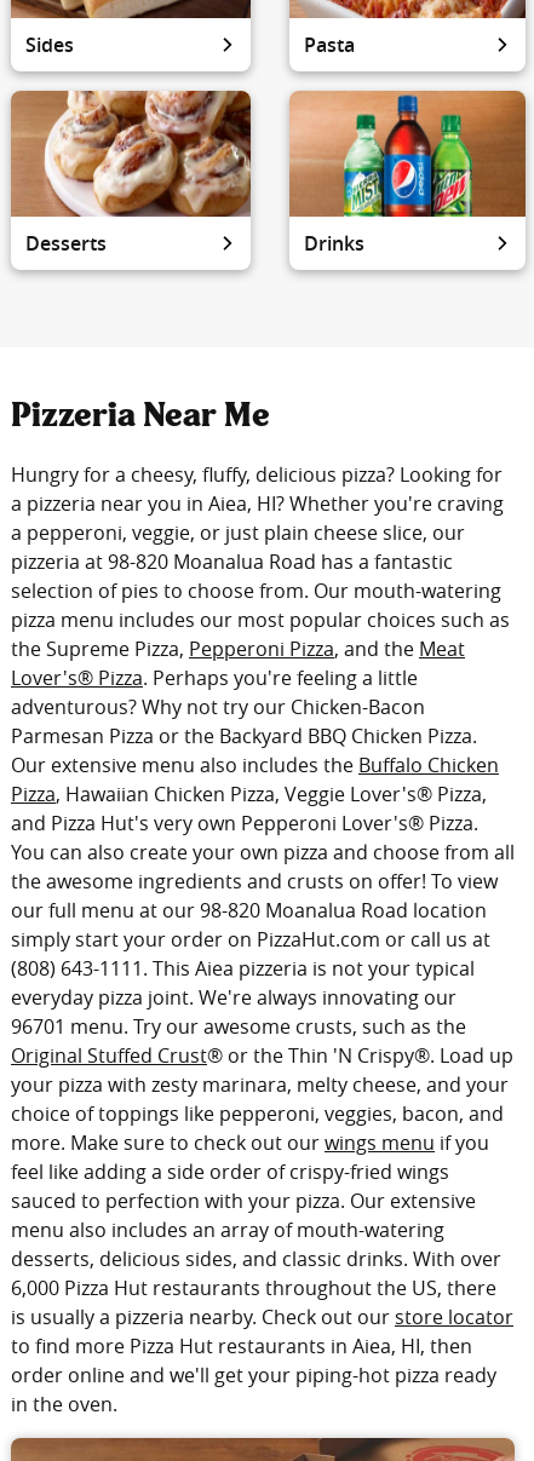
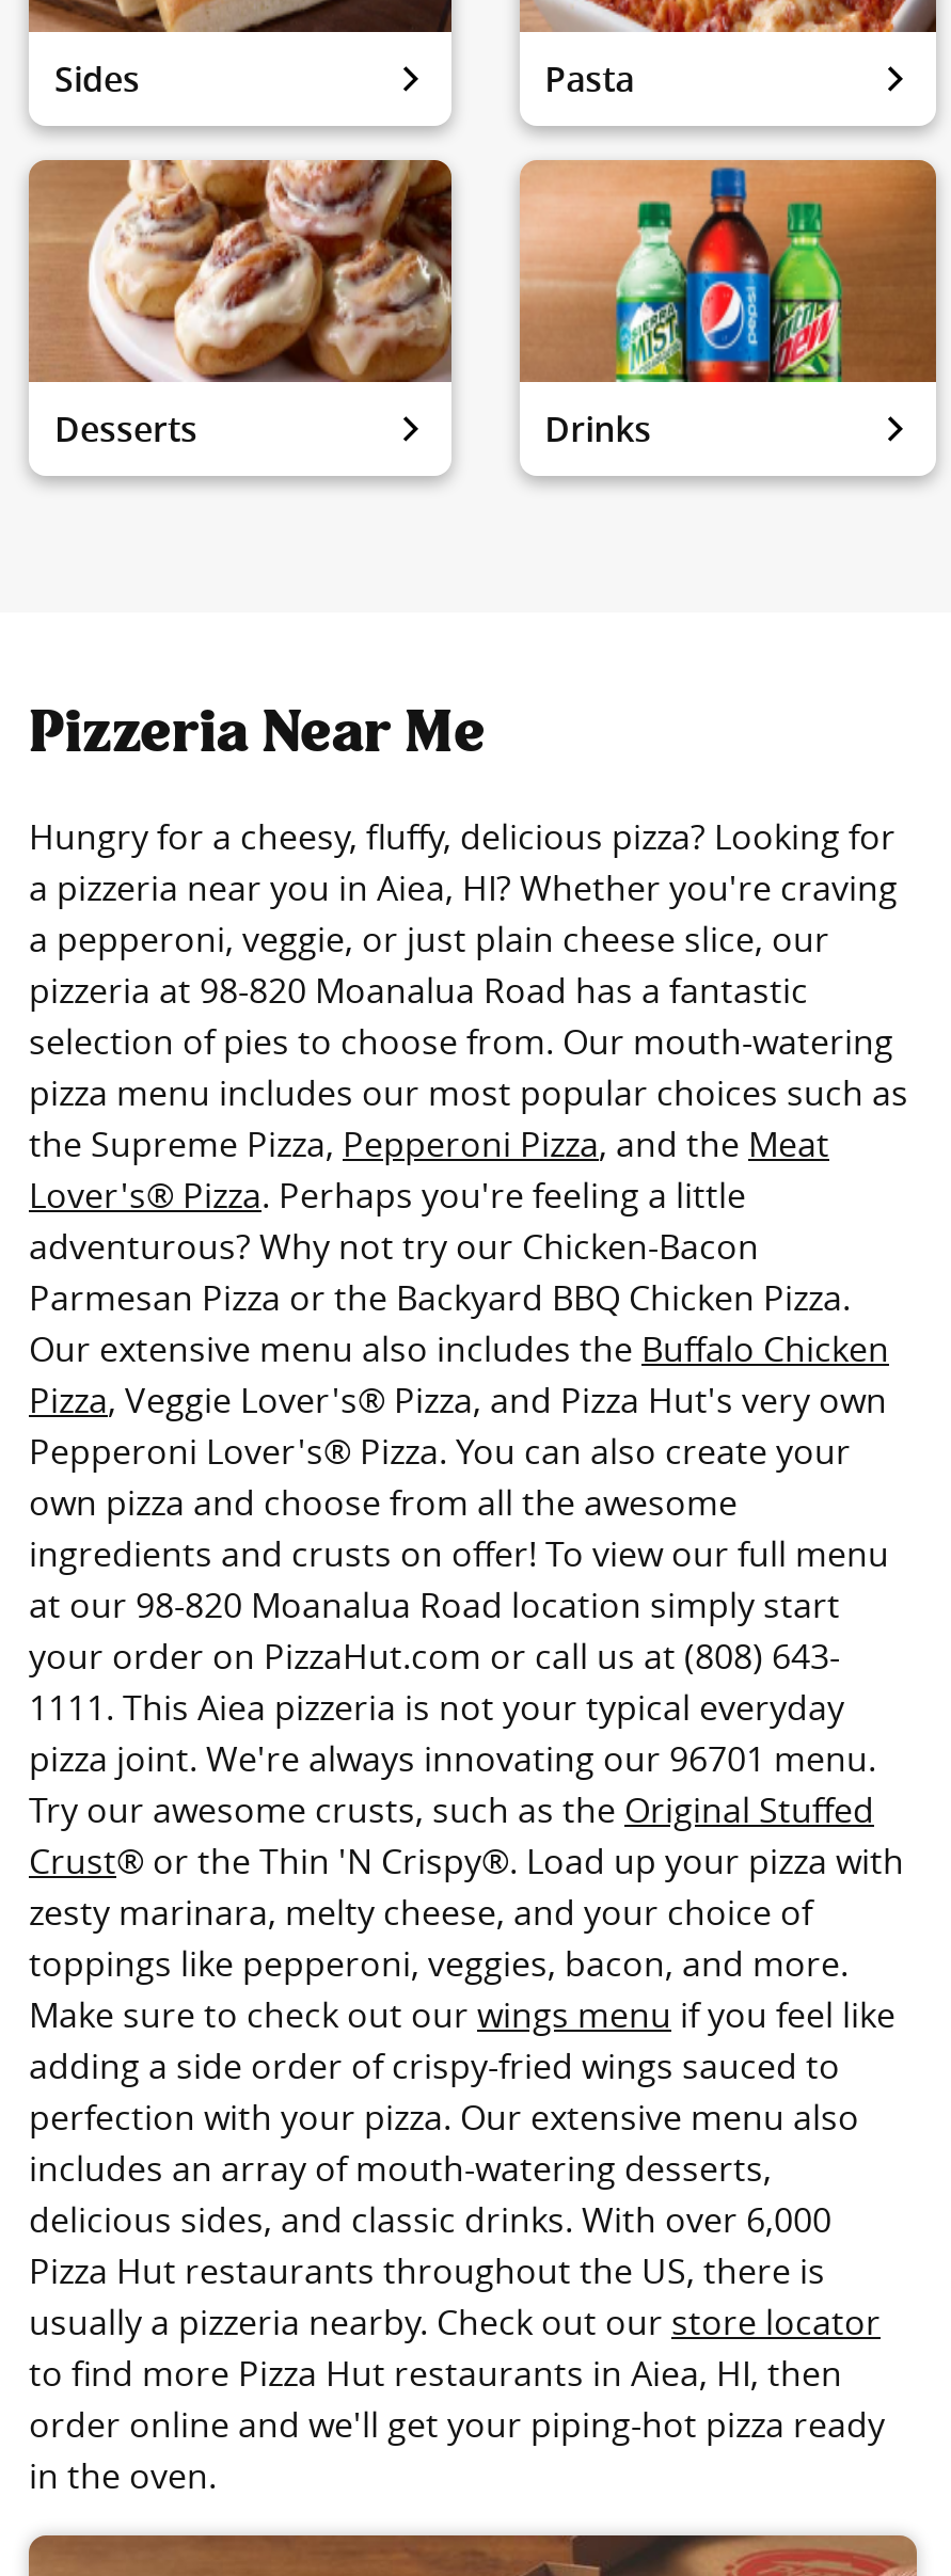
- Pizza, Hawaiian Chicken Pizza, Veggie Lover's® Pizza,
- and Pizza Hut's very own Pepperoni Lover's® Pizza.
- You can also create your own pizza and choose from all
- the awesome ingredients and crusts on offer! To view
- our full menu at our 98-820 Moanalua Road location
- simply start your order on PizzaHut.com or call us at
- (808) 643-1111. This Aiea pizzeria is not your typical
- everyday pizza joint. We're always innovating our
- 96701 menu. Try our awesome crusts, such as the
- Original Stuffed Crust® or the Thin 'N Crispy®. Load up
- your pizza with zesty marinara, melty cheese, and your
- choice of toppings like pepperoni, veggies, bacon, and
- more. Make sure to check out our wings menu if you
- feel like adding a side order of crispy-fried wings
- sauced to perfection with your pizza. Our extensive
- menu also includes an array of mouth-watering
- desserts, delicious sides, and classic drinks. With over
- 6,000 Pizza Hut restaurants throughout the US, there
- is usually a pizzeria nearby. Check out our store locator
+ Pizza, Veggie Lover's® Pizza, and Pizza Hut's very own
+ Pepperoni Lover's® Pizza. You can also create your
+ own pizza and choose from all the awesome
+ ingredients and crusts on offer! To view our full menu
+ at our 98-820 Moanalua Road location simply start
+ your order on PizzaHut.com or call us at (808) 643-
+ 1111. This Aiea pizzeria is not your typical everyday
+ pizza joint. We're always innovating our 96701 menu.
+ Try our awesome crusts, such as the Original Stuffed
+ Crust® or the Thin 'N Crispy®. Load up your pizza with
+ zesty marinara, melty cheese, and your choice of
+ toppings like pepperoni, veggies, bacon, and more.
+ Make sure to check out our wings menu if you feel like
+ adding a side order of crispy-fried wings sauced to
+ perfection with your pizza. Our extensive menu also
+ includes an array of mouth-watering desserts,
+ delicious sides, and classic drinks. With over 6,000
+ Pizza Hut restaurants throughout the US, there is
+ usually a pizzeria nearby. Check out our store locator
